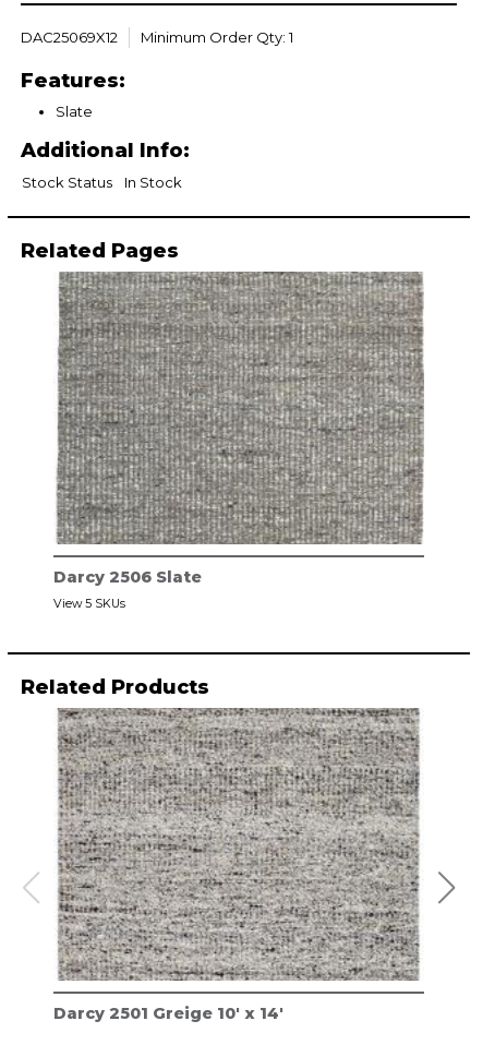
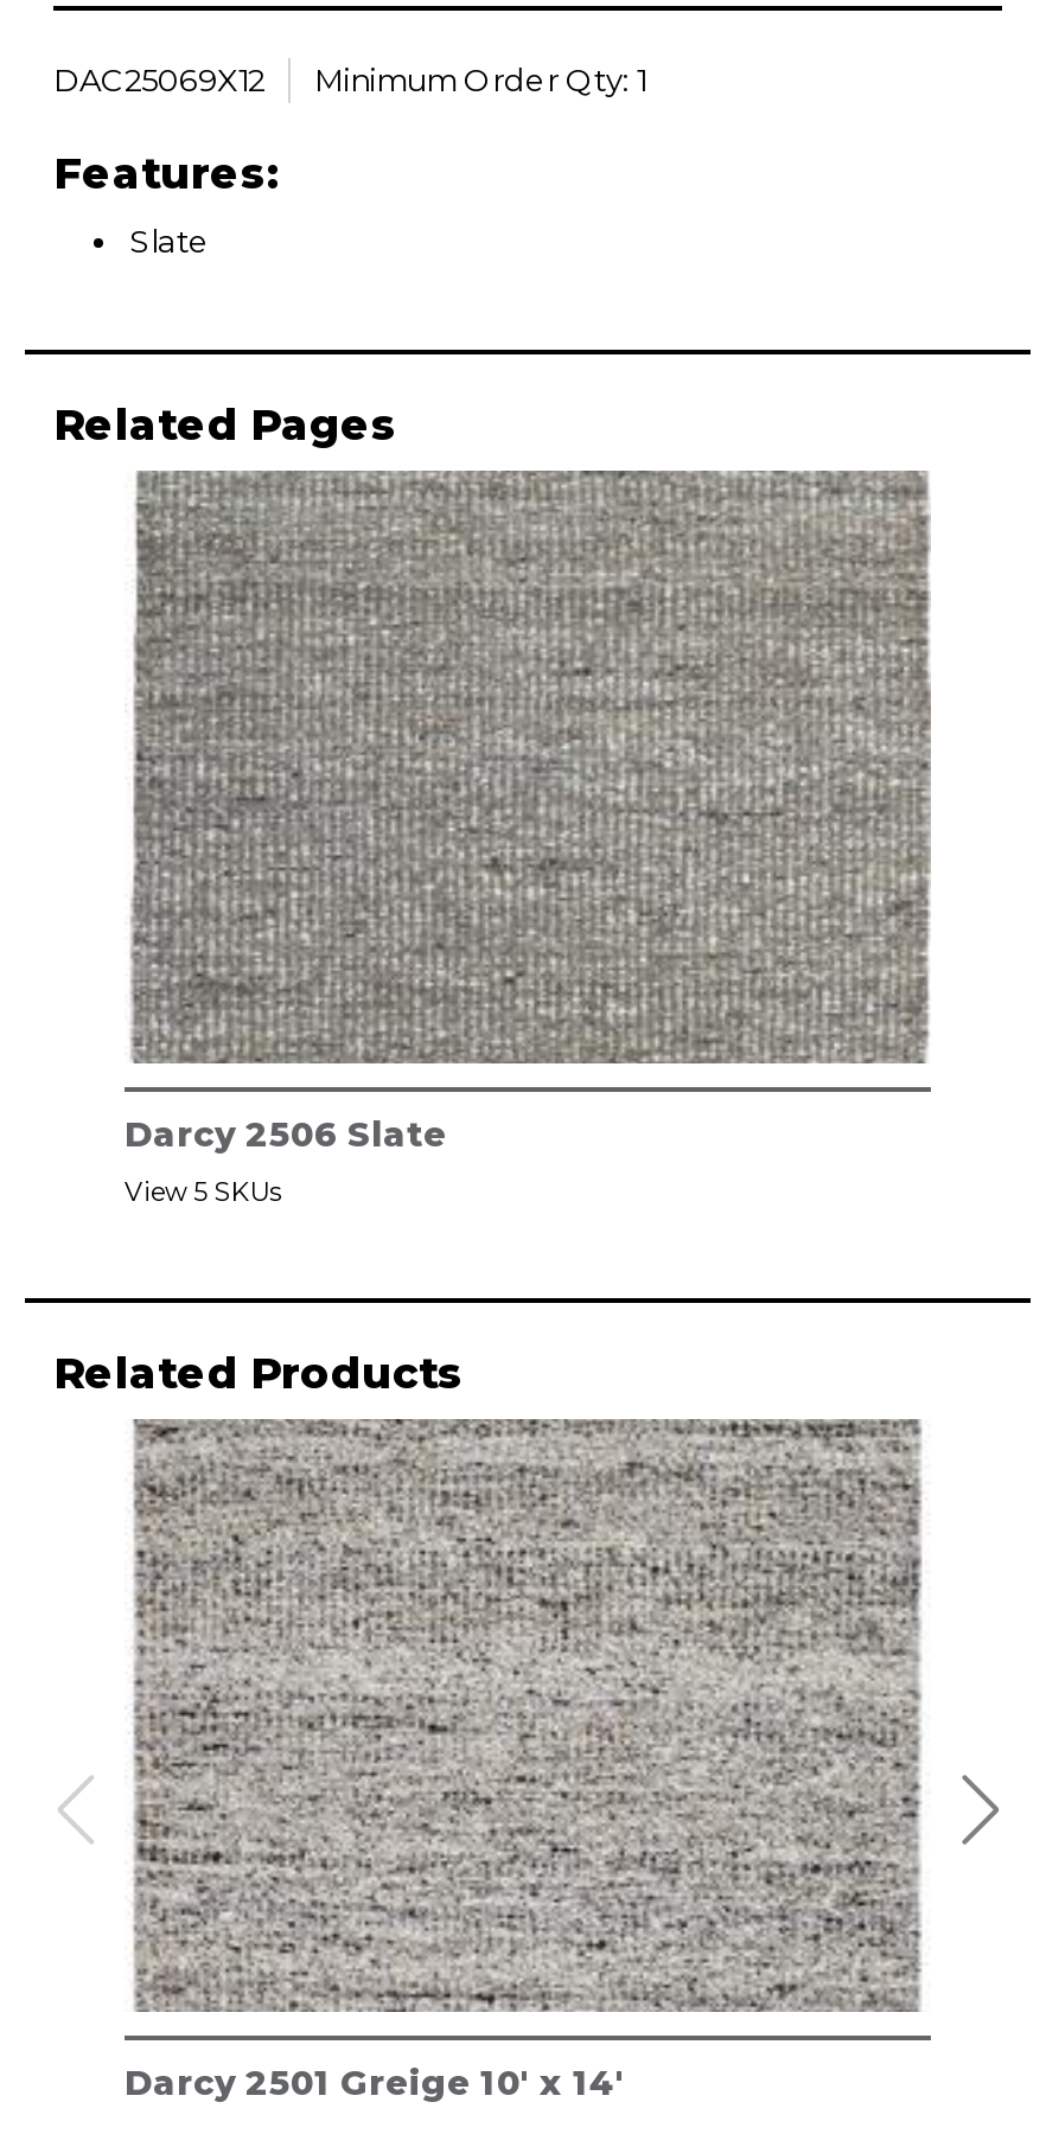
- Additional Info:
- Stock Status
- In Stock
